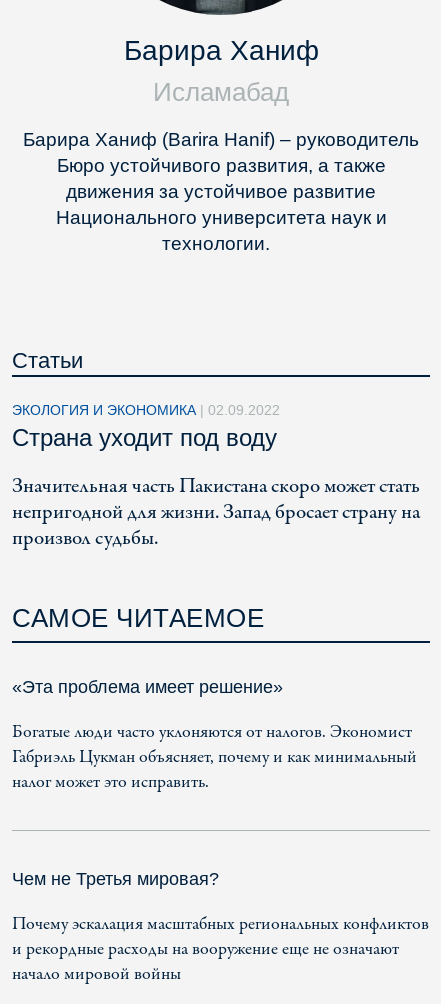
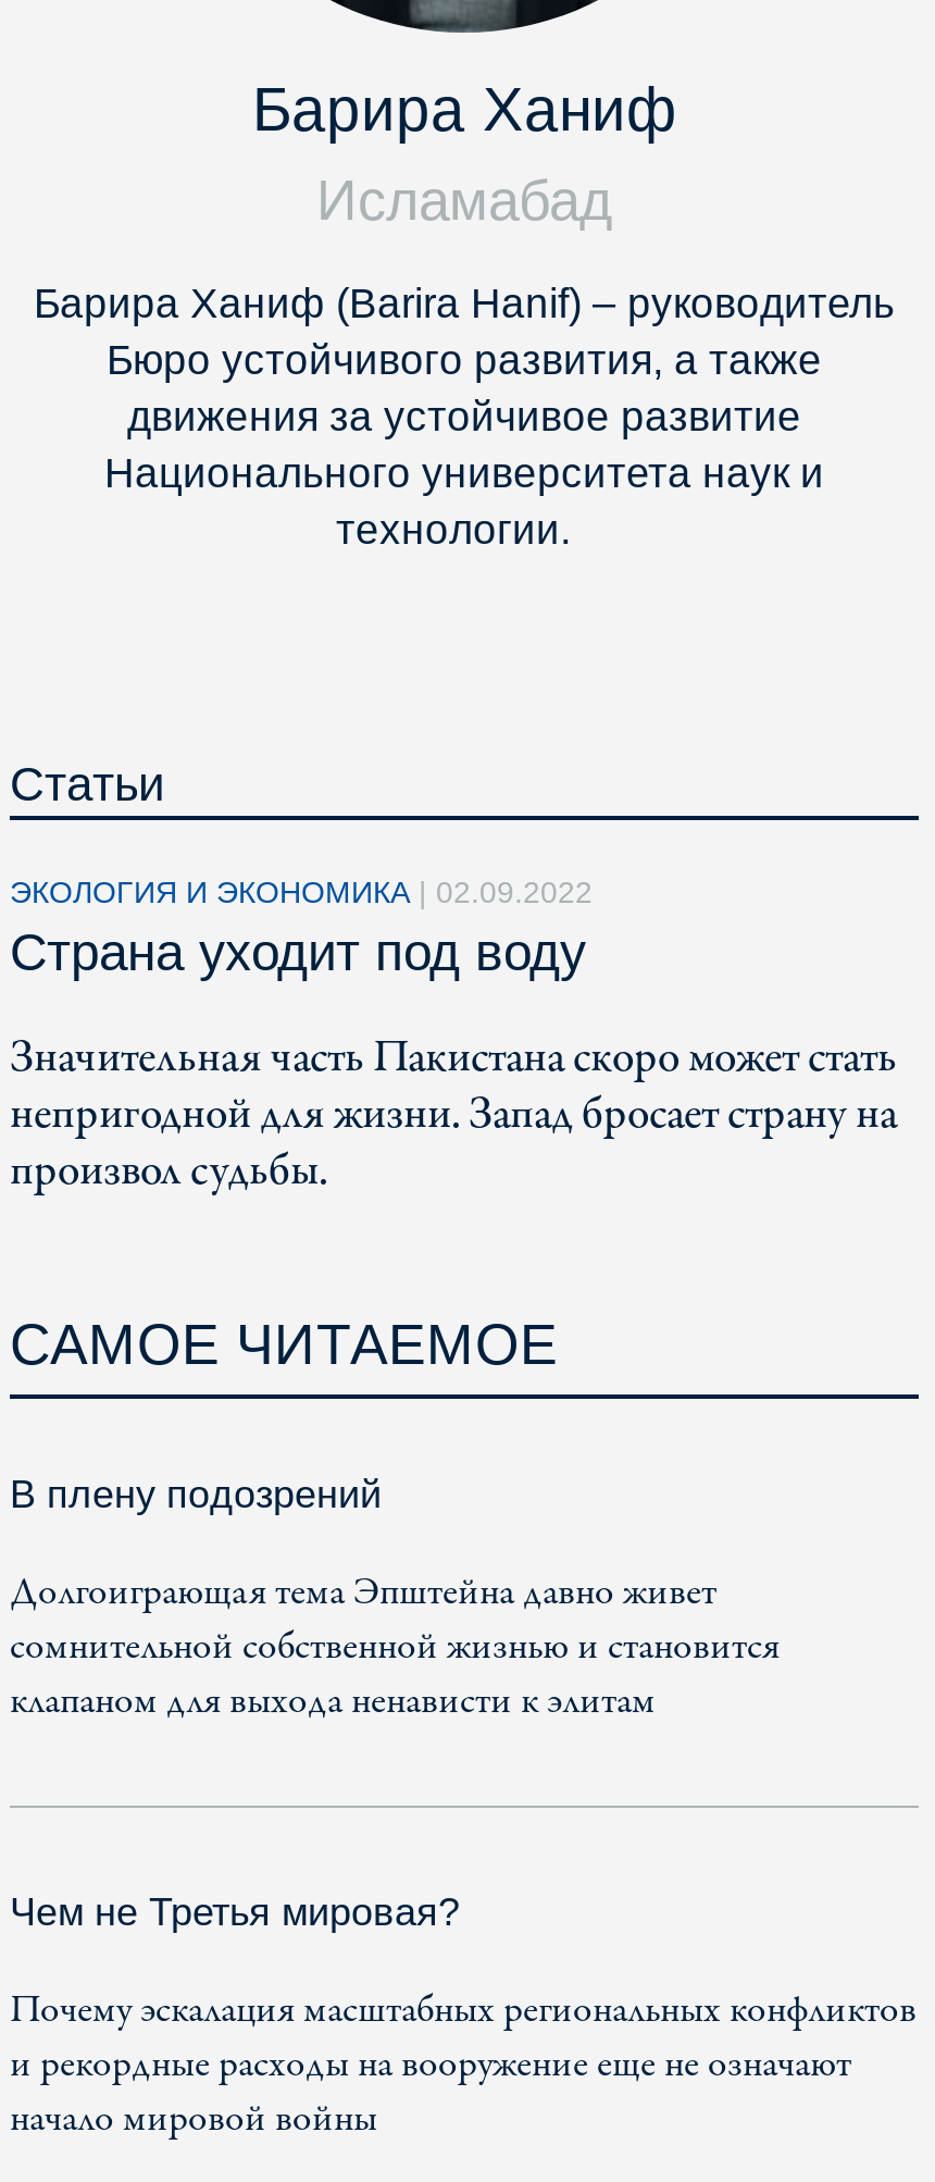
- «Эта проблема имеет решение»
+ В плену подозрений

- Богатые люди часто уклоняются от налогов. Экономист
- Габриэль Цукман объясняет, почему и как минимальный
- налог может это исправить.
+ Долгоиграющая тема Эпштейна давно живет
+ сомнительной собственной жизнью и становится
+ клапаном для выхода ненависти к элитам
